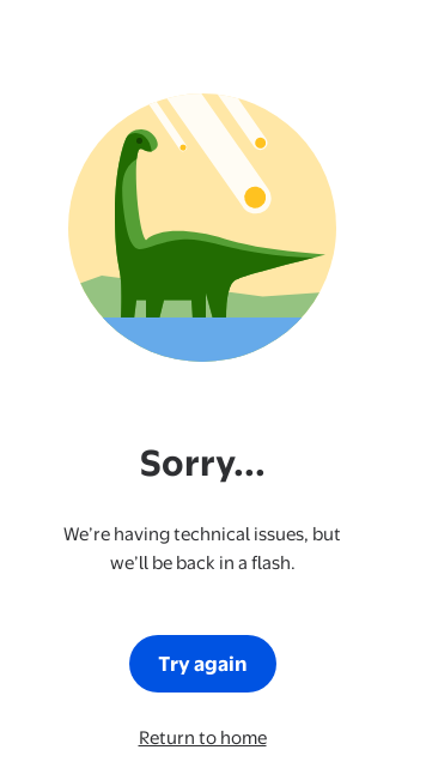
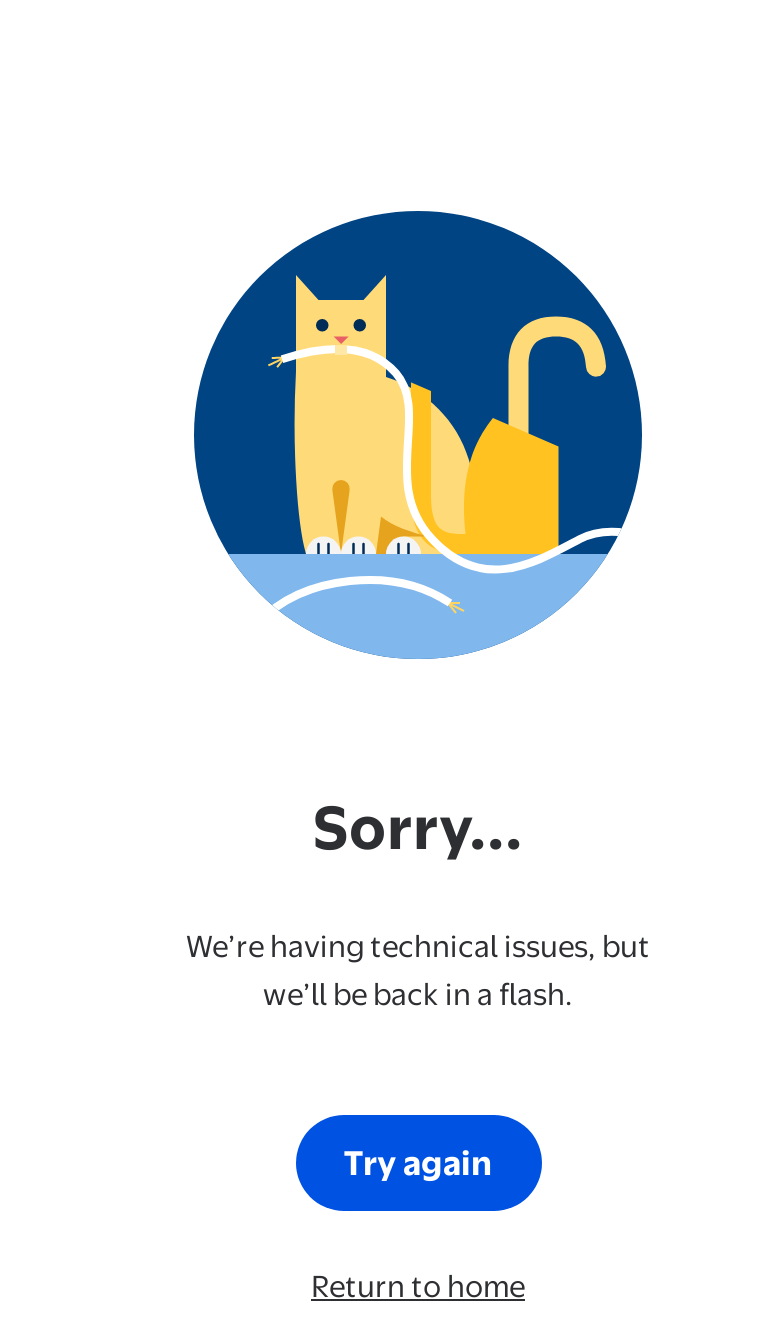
- [image]
+ [image]
